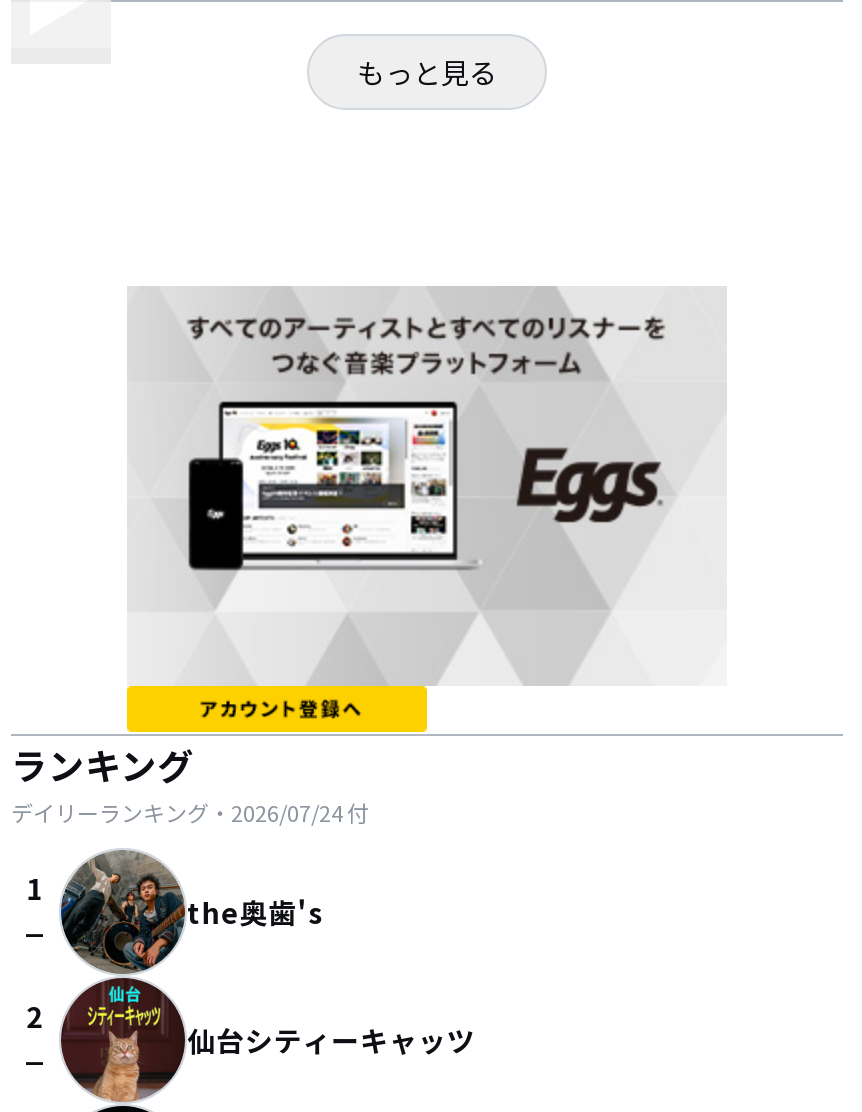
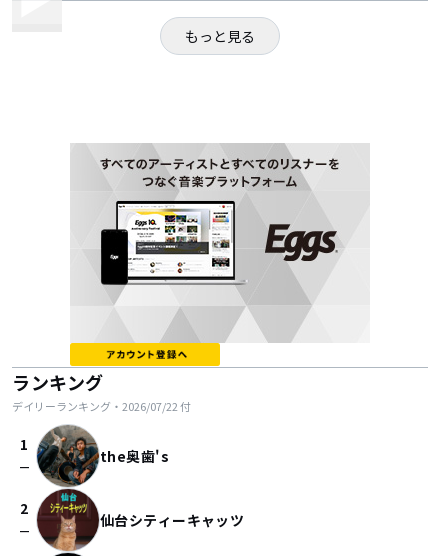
- デイリーランキング・2026/07/24付
+ デイリーランキング・2026/07/22付
